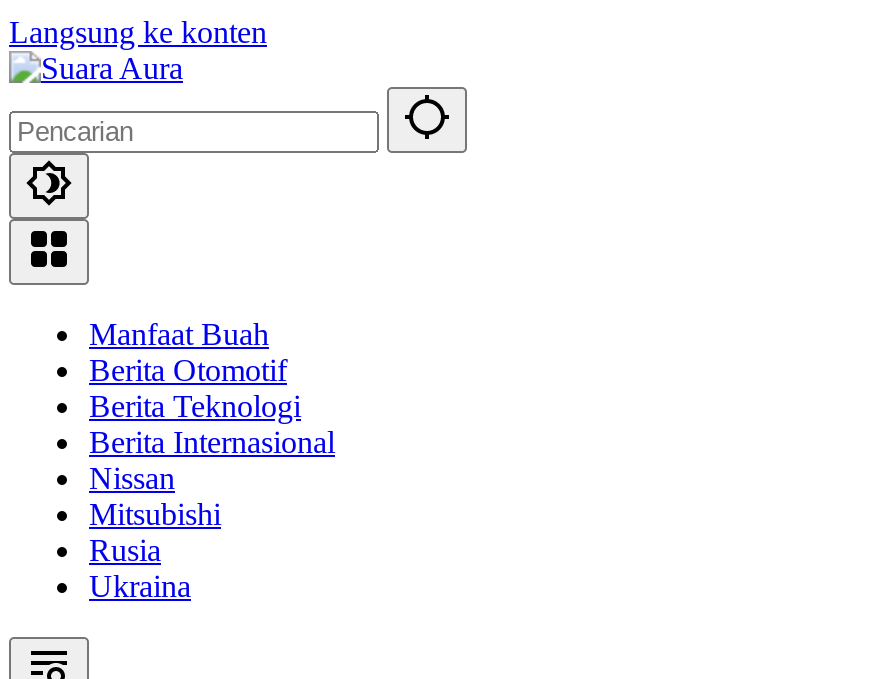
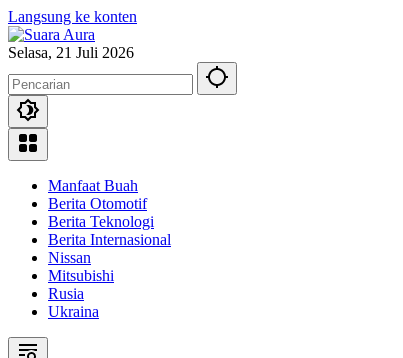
+ Selasa, 21 Juli 2026
